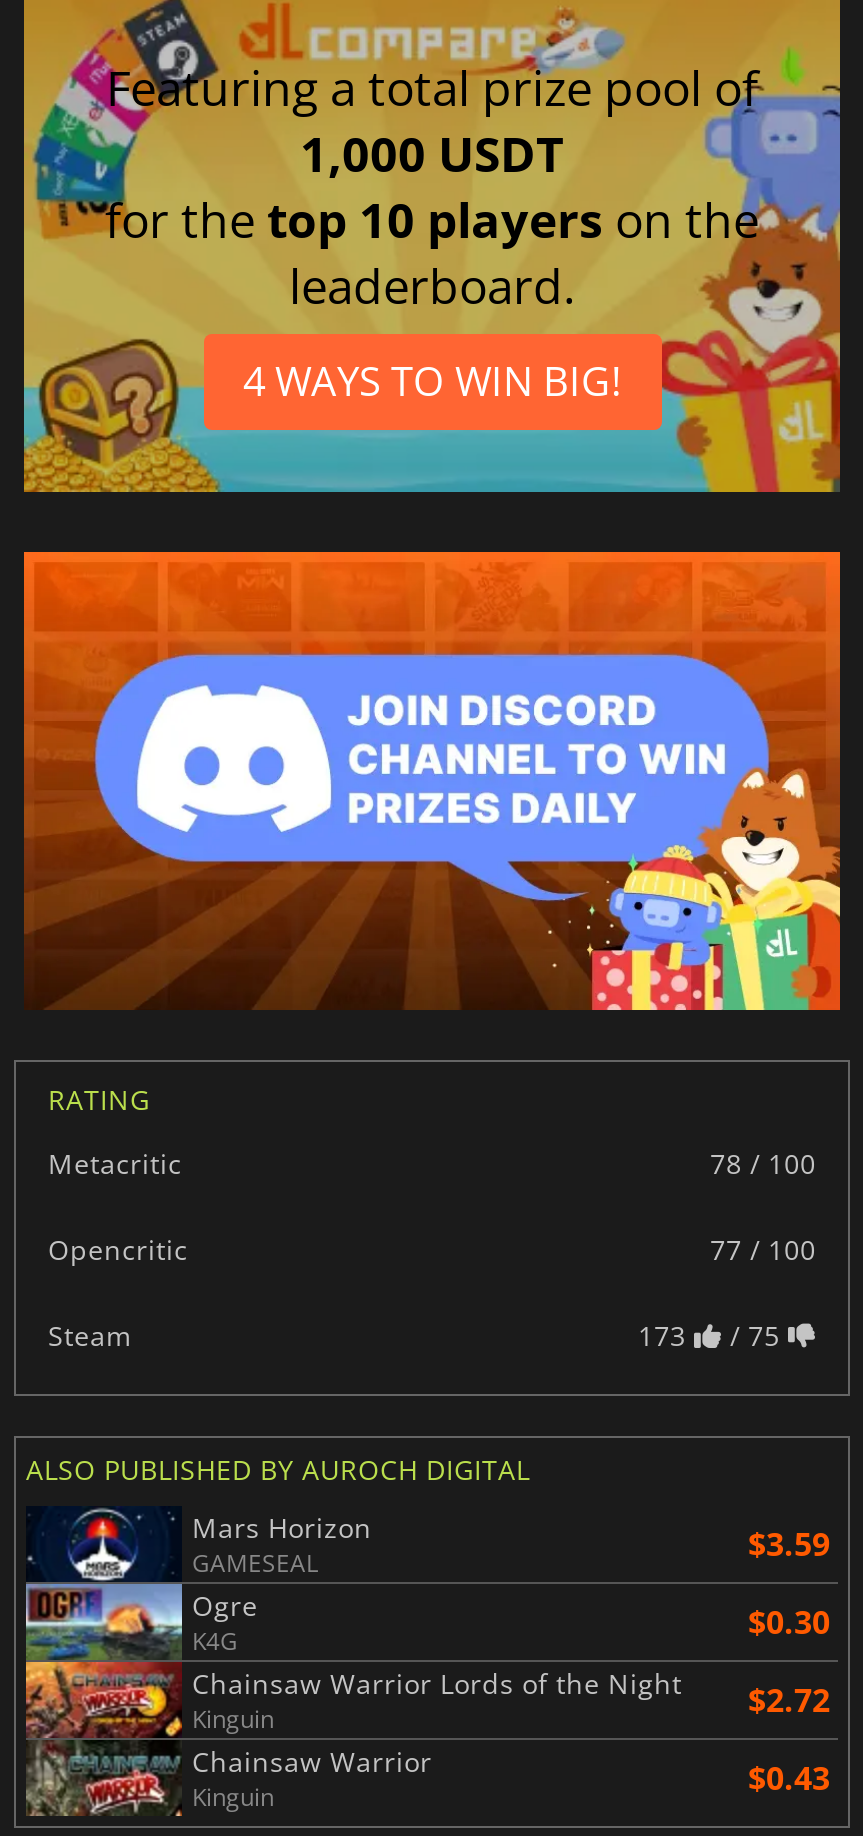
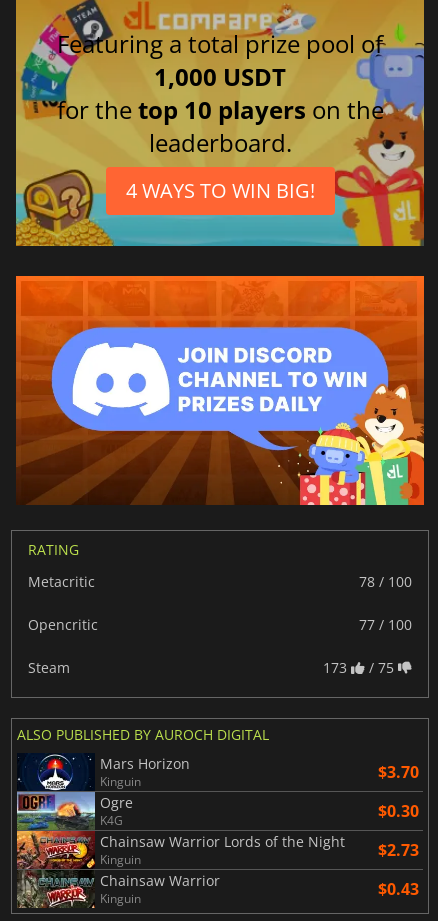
- GAMESEAL
- $3.59
+ Kinguin
+ $3.70

- Chainsaw Warrior Lords of the Night $2.72
+ Chainsaw Warrior Lords of the Night $2.73
